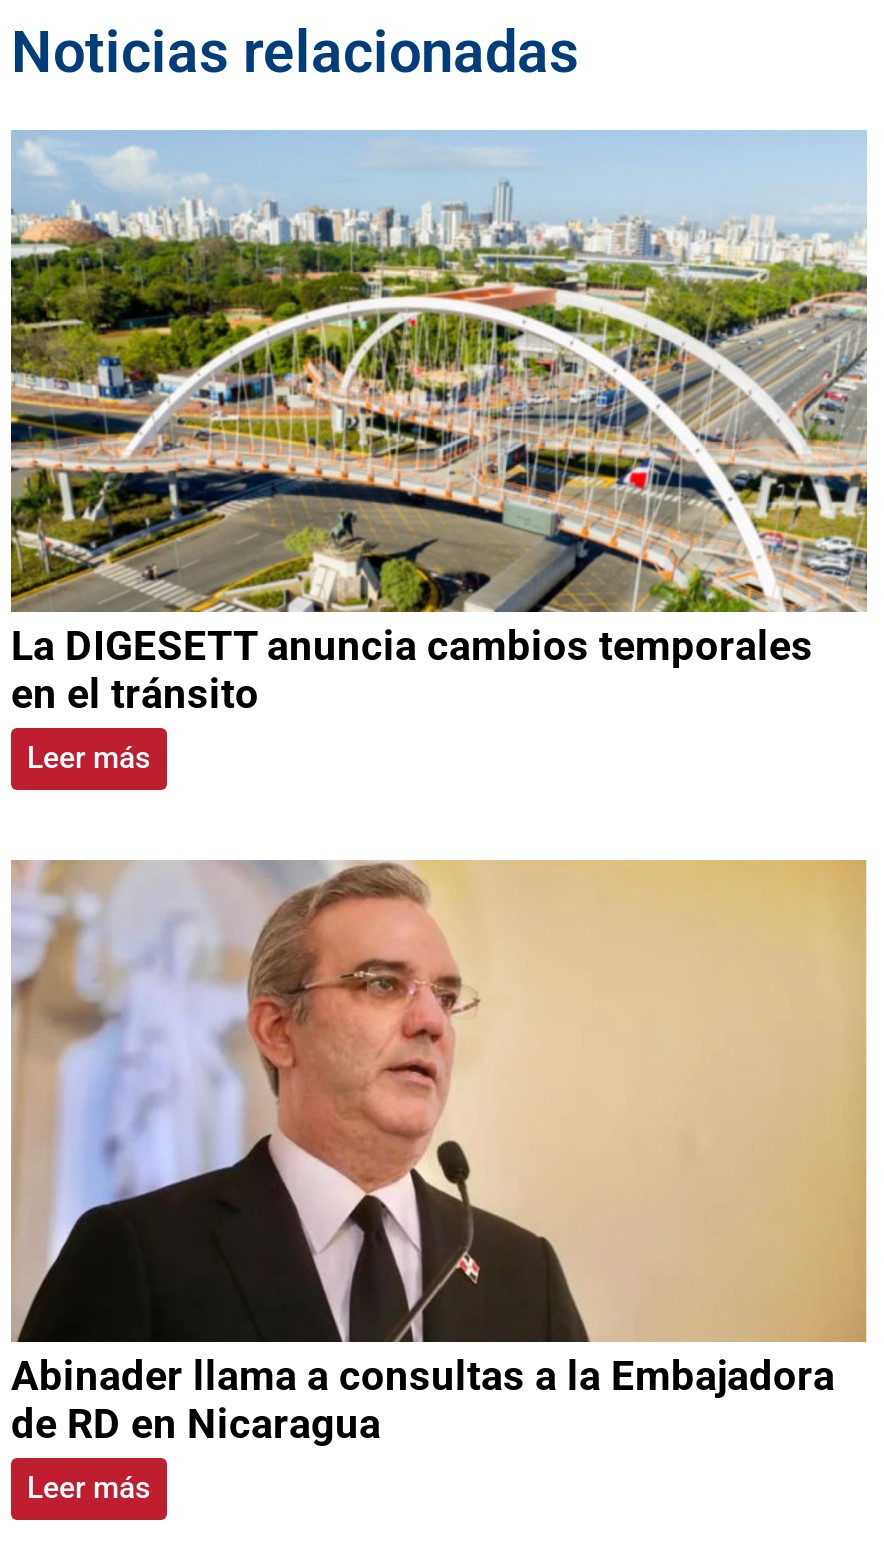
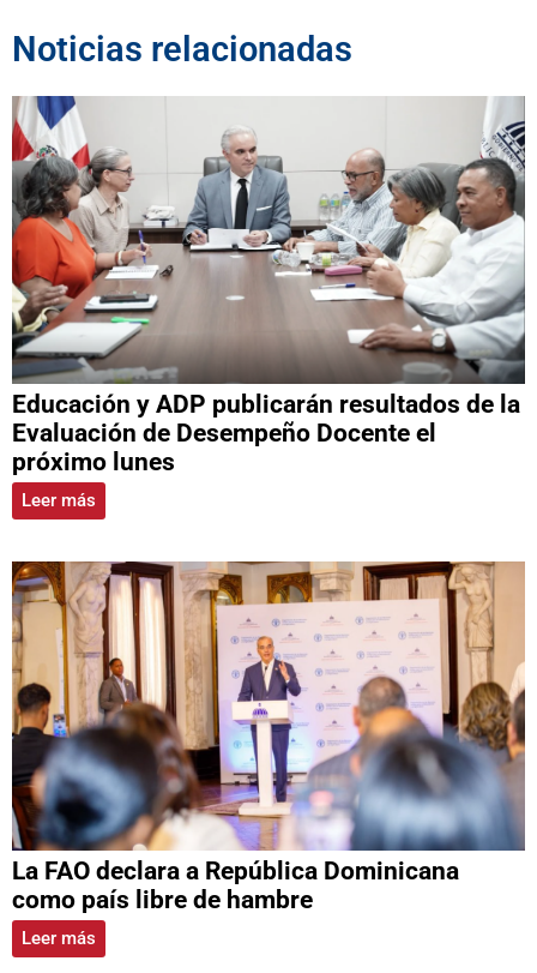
- [image]
- La DIGESETT anuncia cambios temporales
- en el tránsito
+ [image]
+ Educación y ADP publicarán resultados de la
+ Evaluación de Desempeño Docente el
+ próximo lunes

- [image]
- Abinader llama a consultas a la Embajadora
- de RD en Nicaragua
+ [image]
+ La FAO declara a República Dominicana
+ como país libre de hambre
